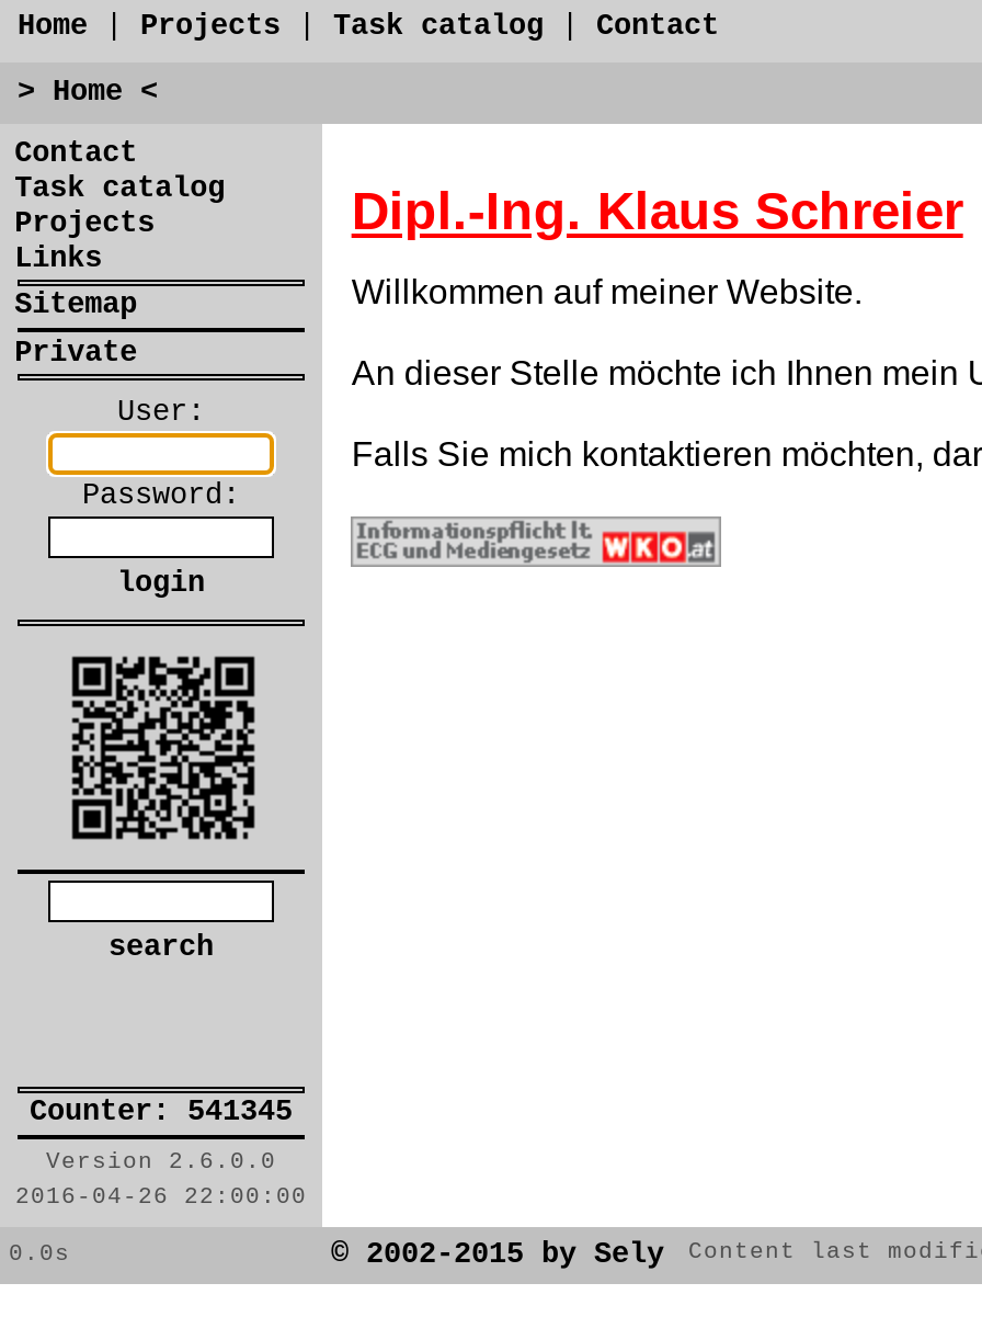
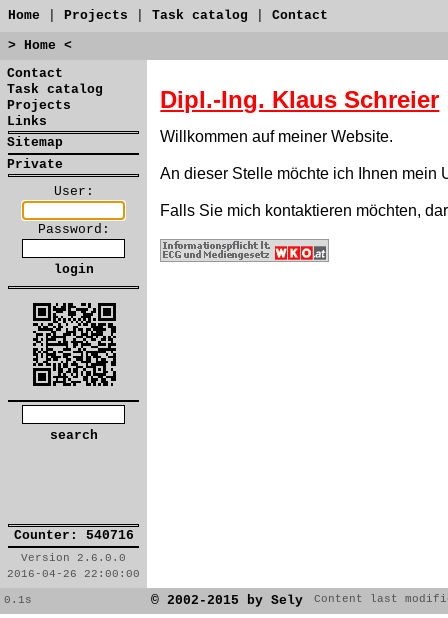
- Counter: 541345
+ Counter: 540716

- 0.0s
+ 0.1s
